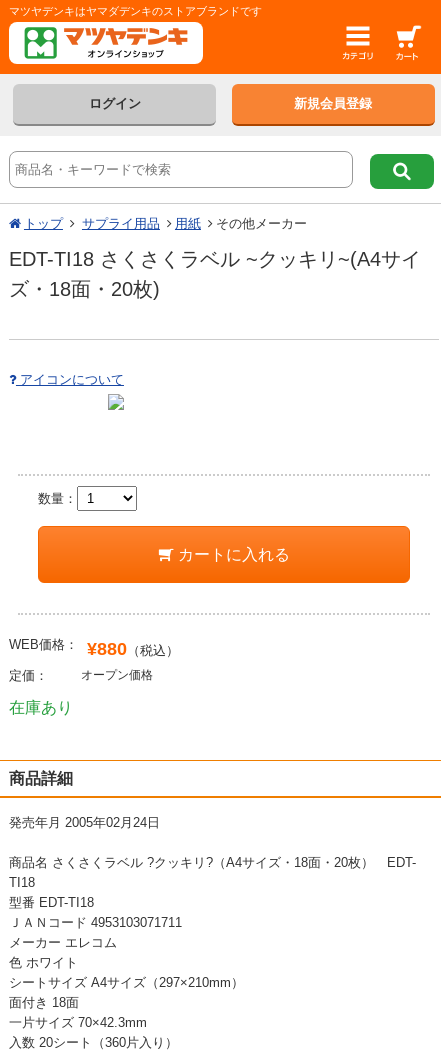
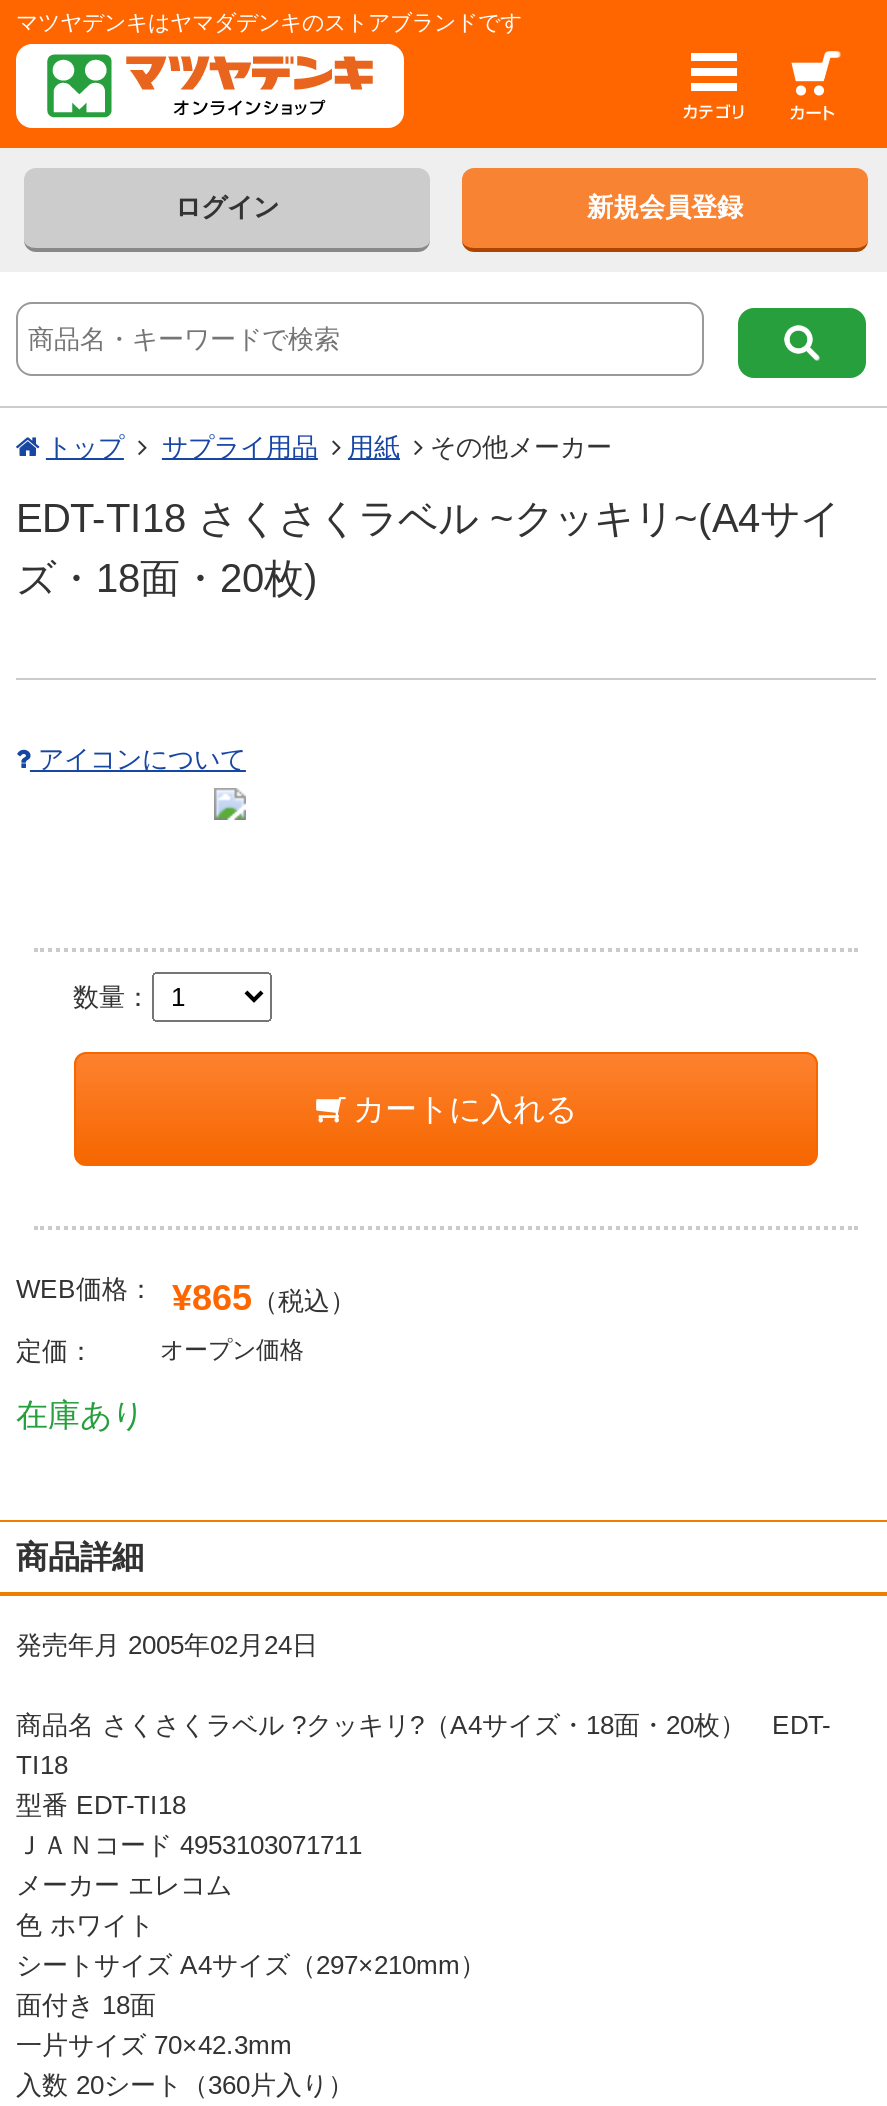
- WEB価格： ¥880（税込）
+ WEB価格： ¥865（税込）
